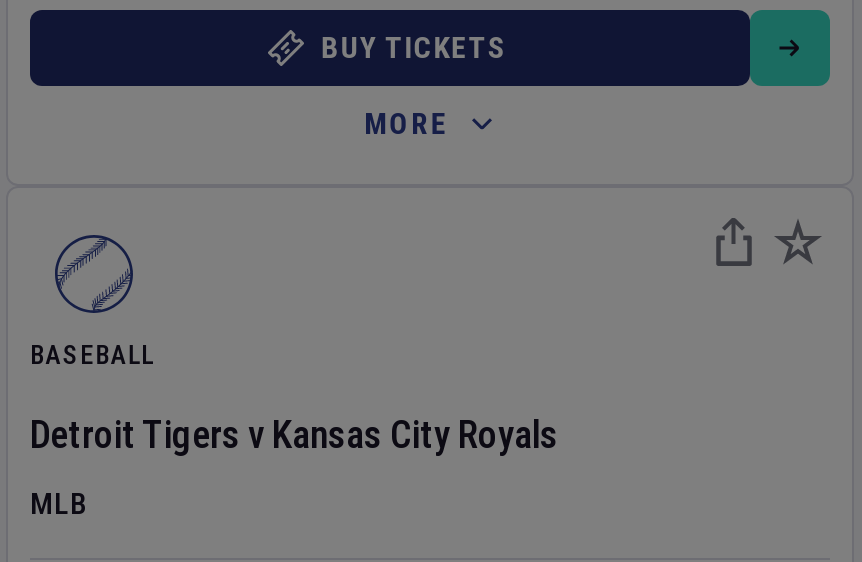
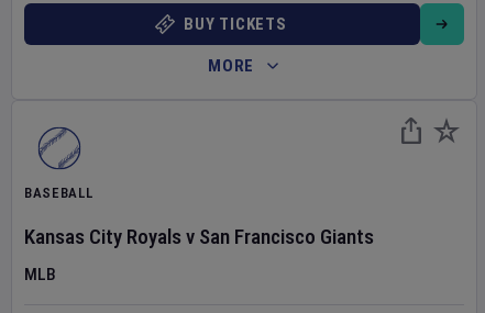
- Detroit Tigers v Kansas City Royals
+ Kansas City Royals v San Francisco Giants
